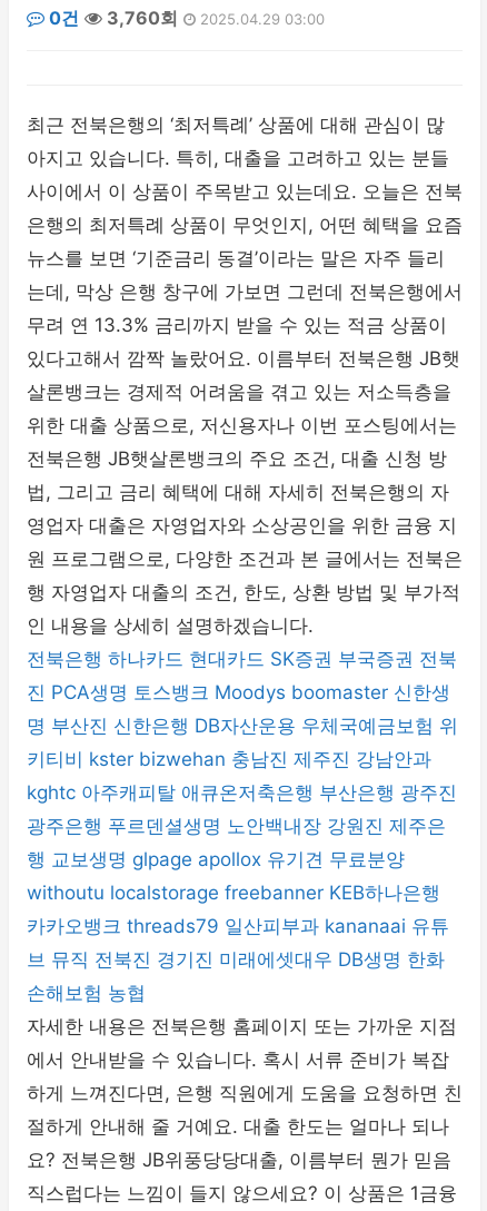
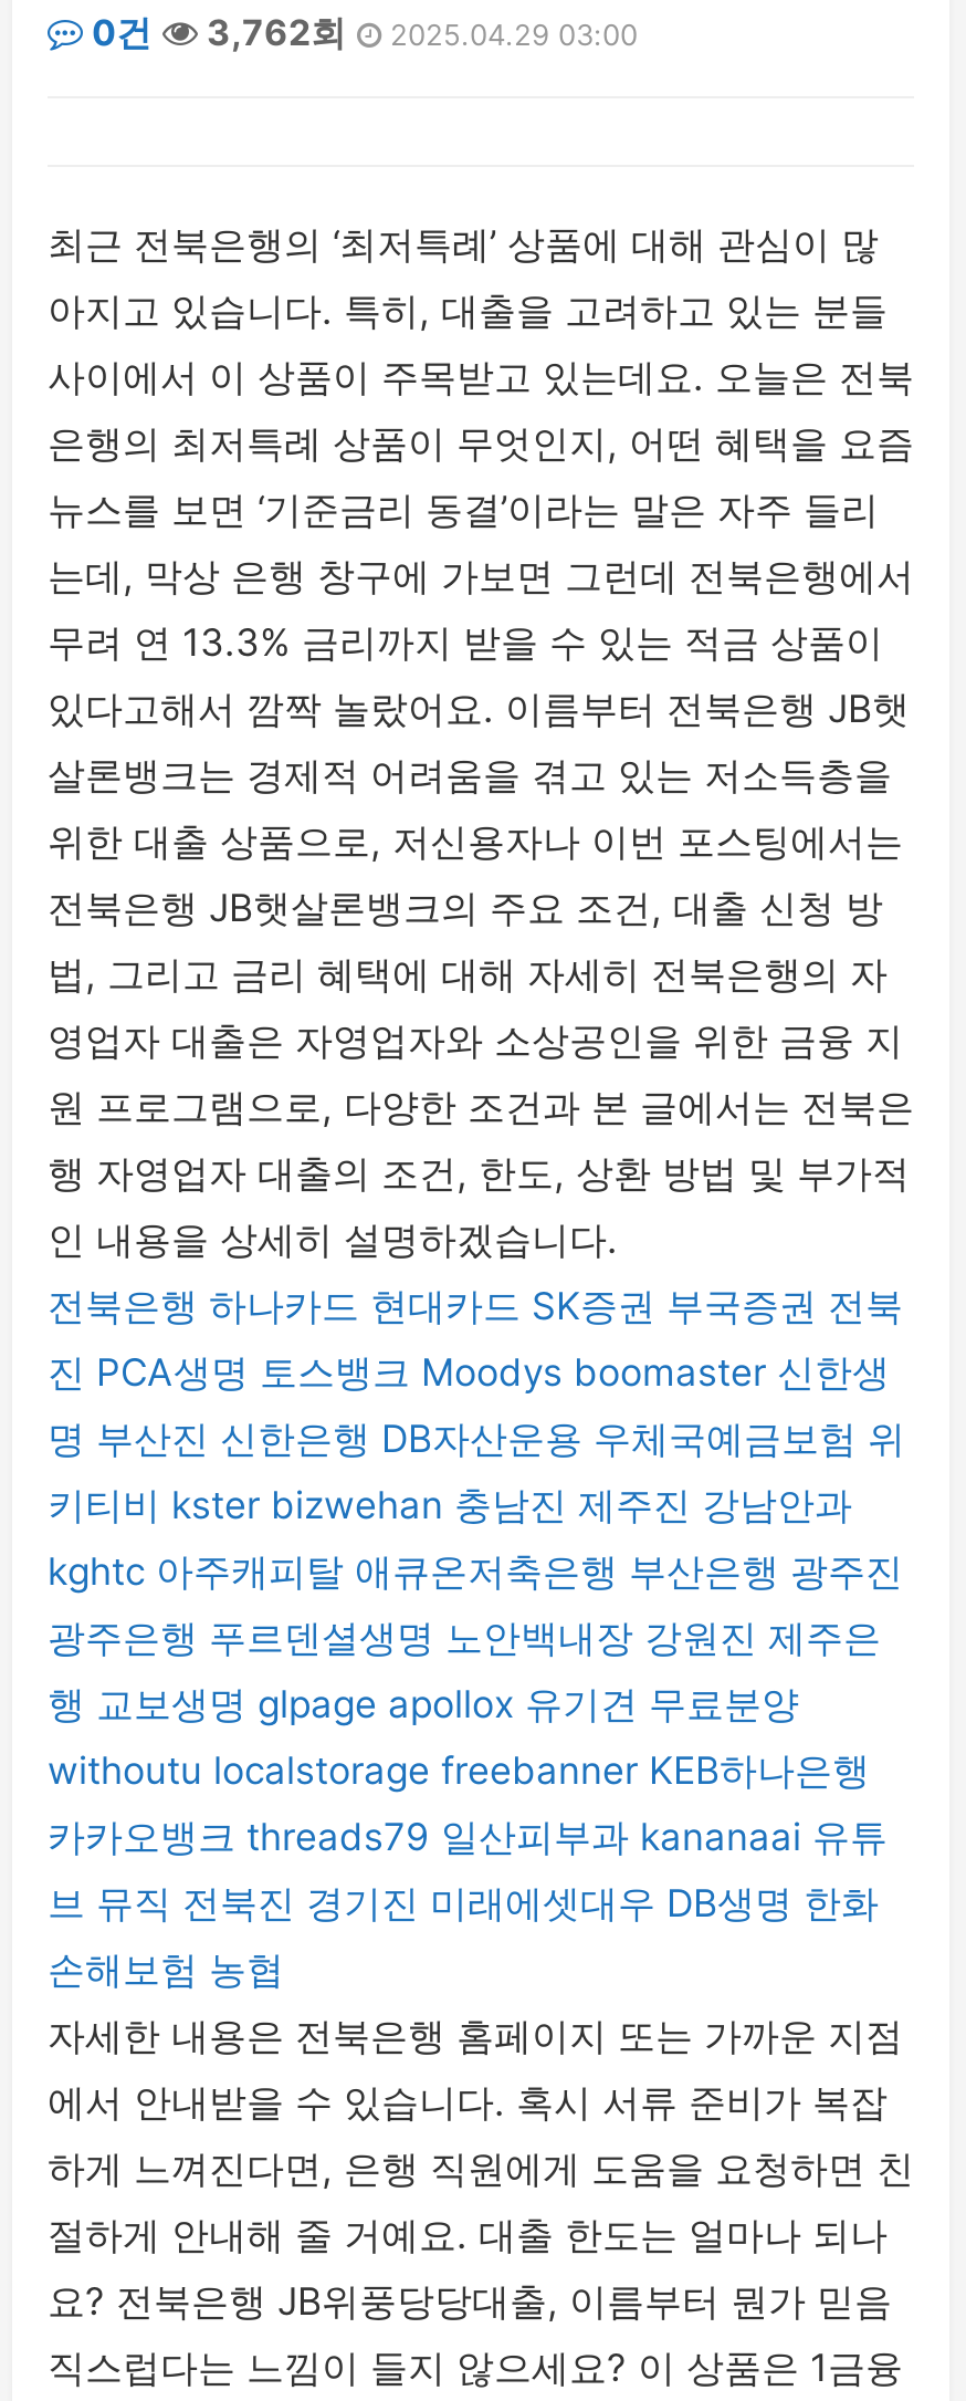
- 0건 3,760회 2025.04.29 03:00
+ 0건 3,762회 2025.04.29 03:00
